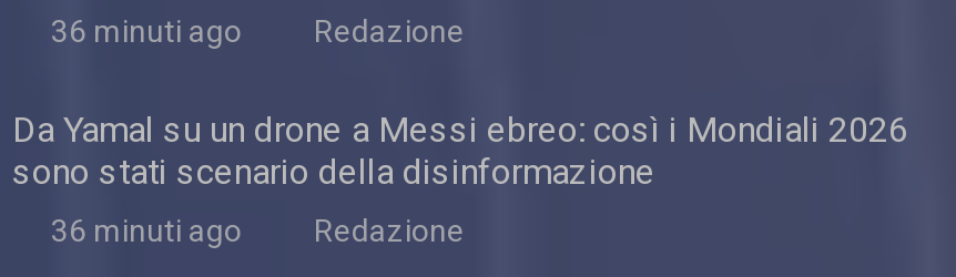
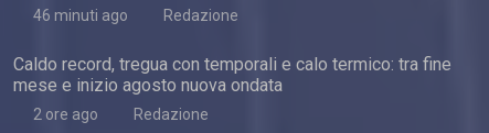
- 36 minuti ago
+ 46 minuti ago

- Da Yamal su un drone a Messi ebreo: così i Mondiali 2026
- sono stati scenario della disinformazione
+ Caldo record, tregua con temporali e calo termico: tra fine
+ mese e inizio agosto nuova ondata

- 36 minuti ago
+ 2 ore ago
